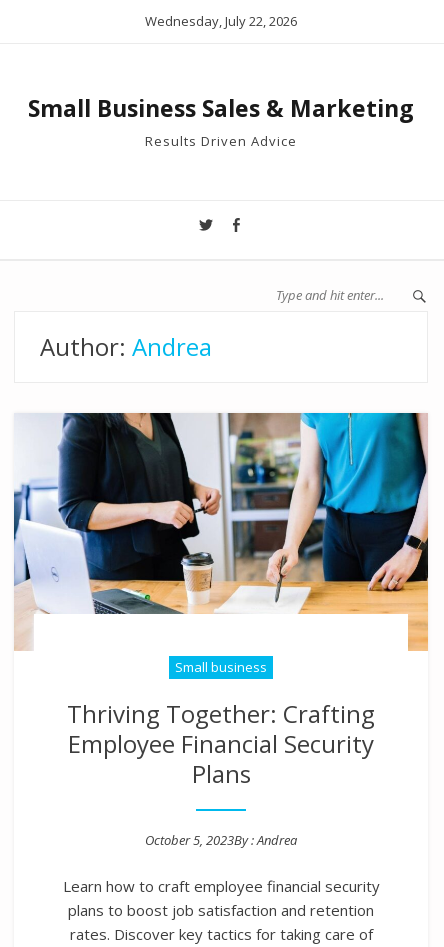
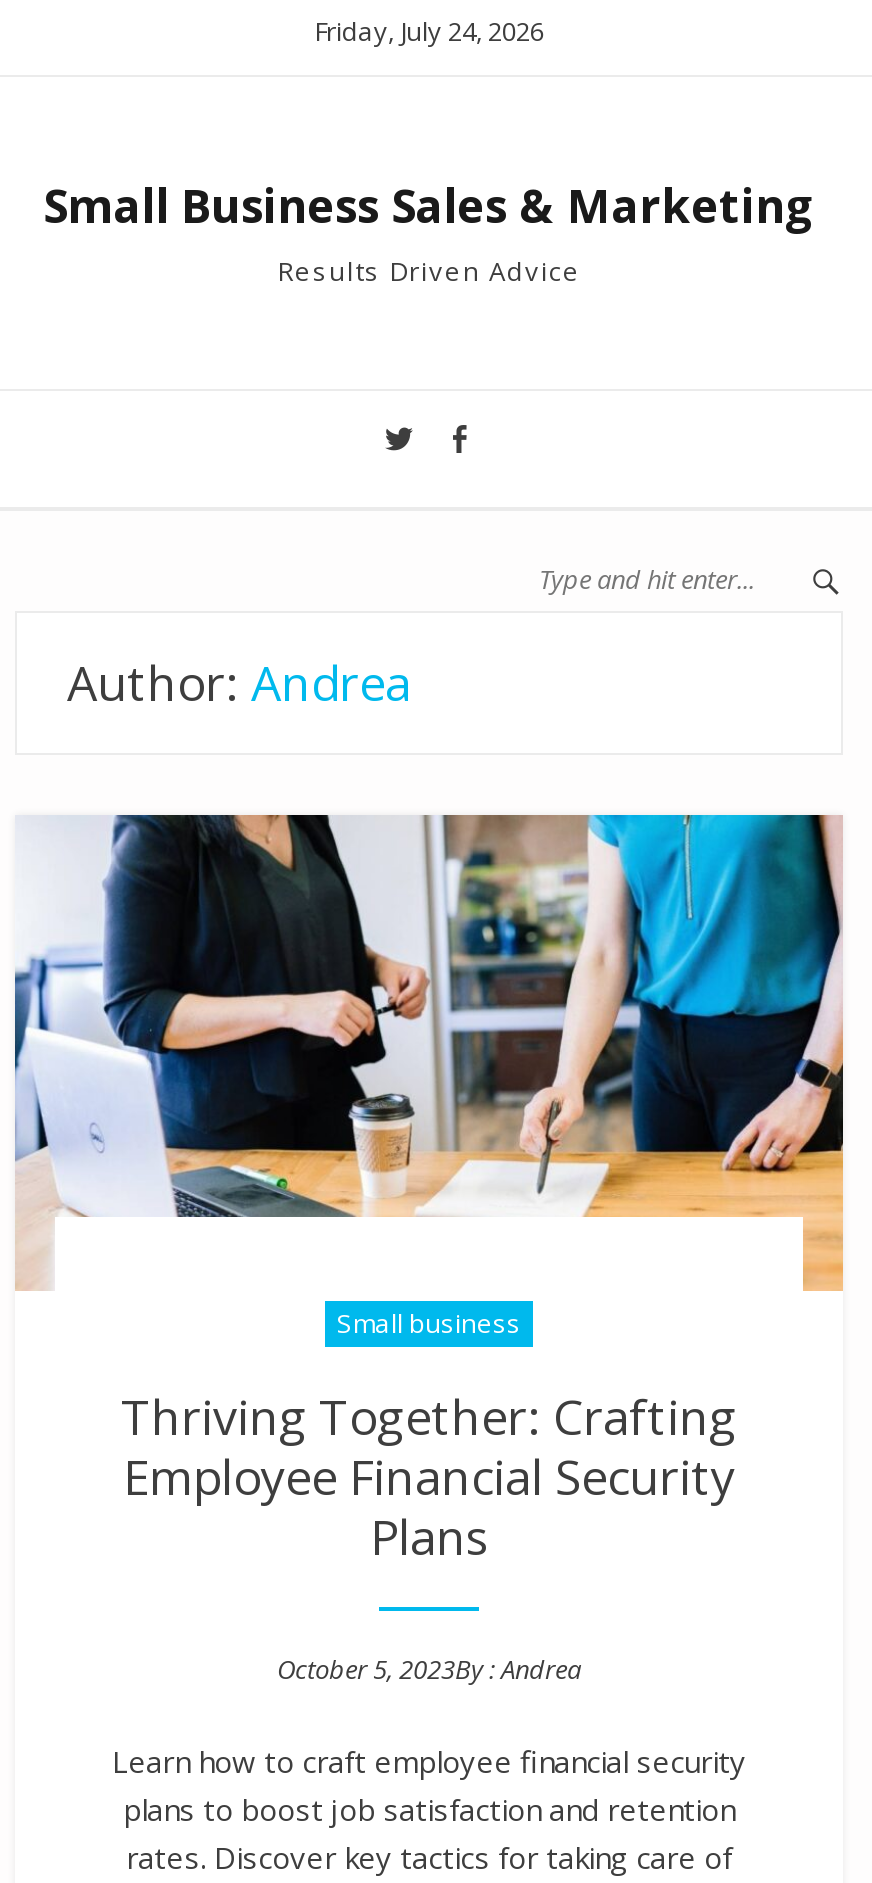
- Wednesday, July 22, 2026
+ Friday, July 24, 2026
